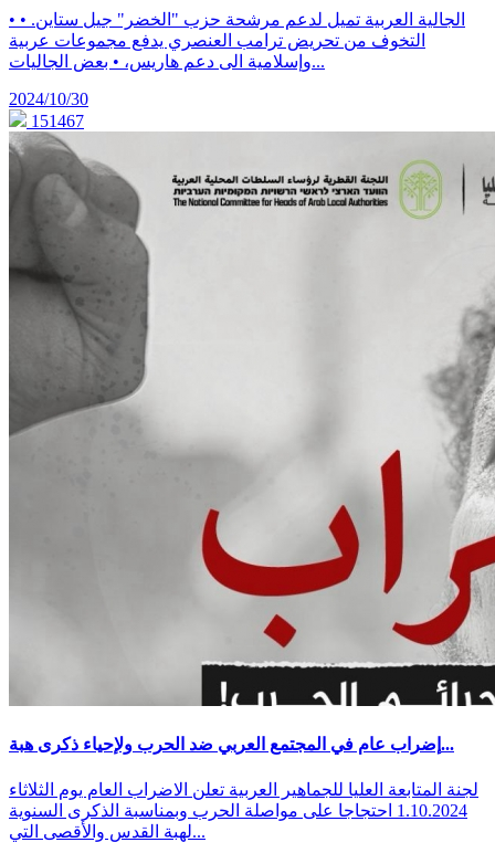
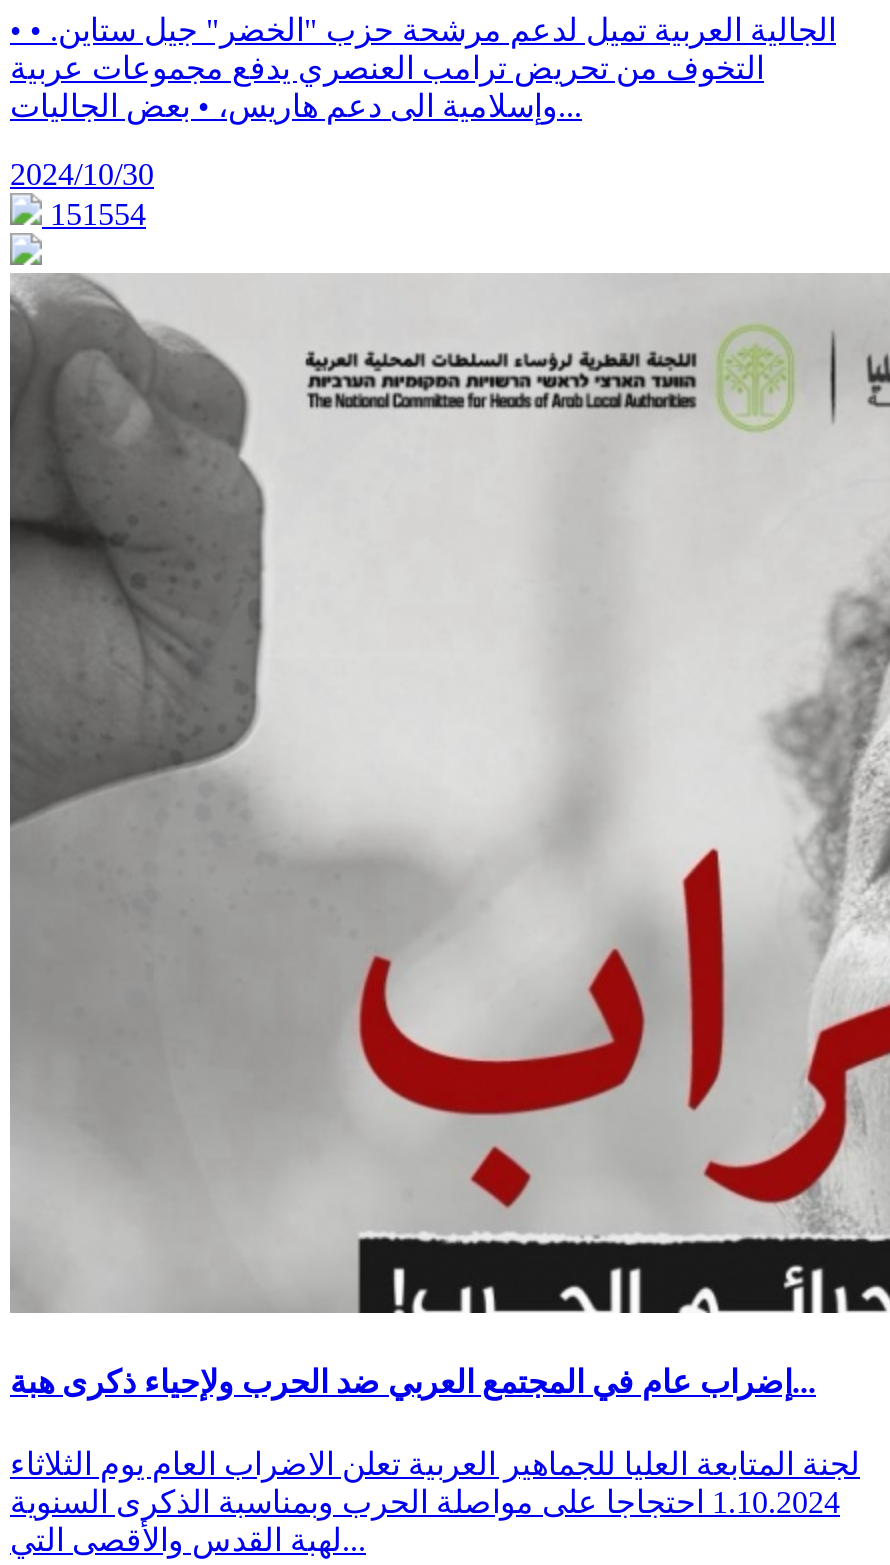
- 151467
+ 151554
